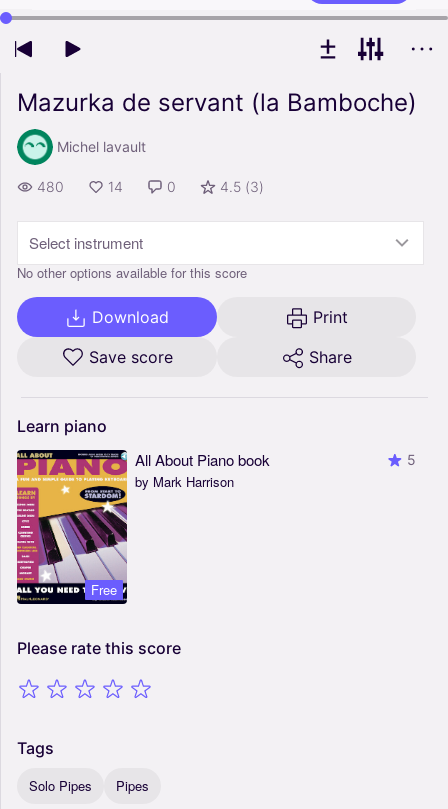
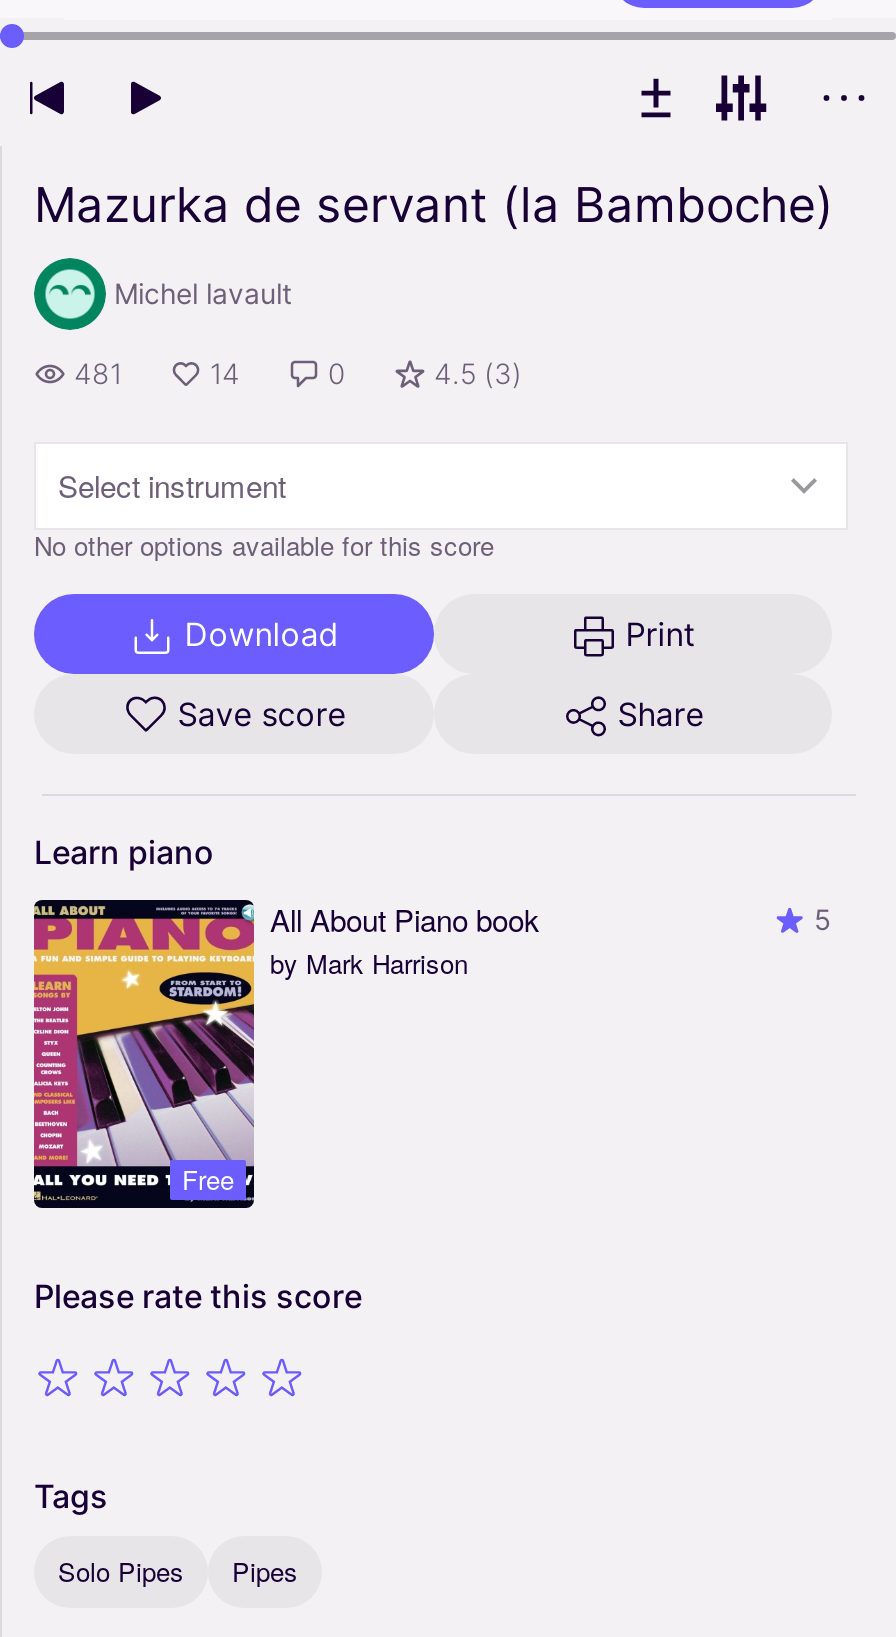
- 480
+ 481
